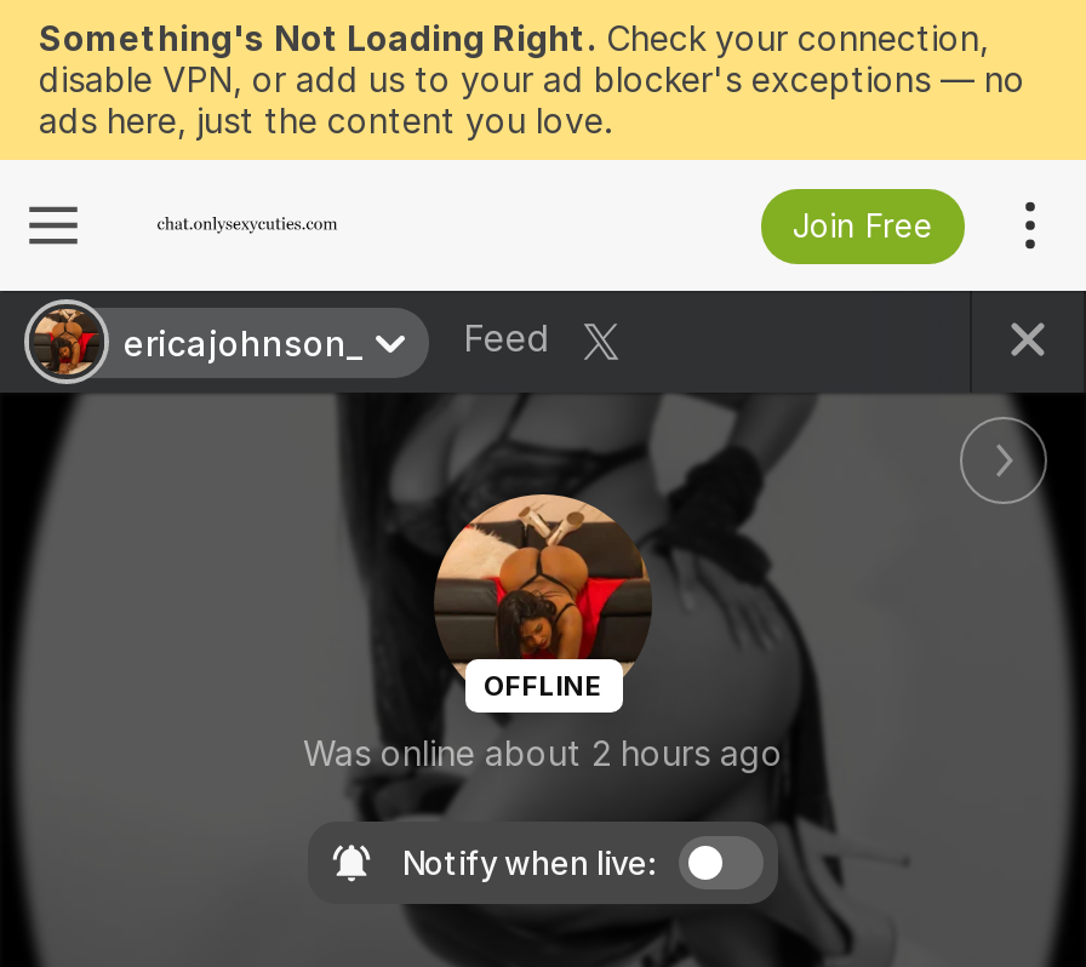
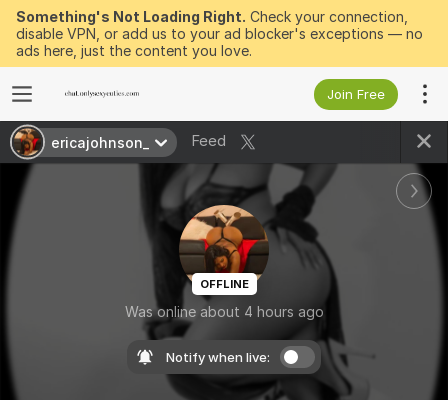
- Was online about 2 hours ago
+ Was online about 4 hours ago
